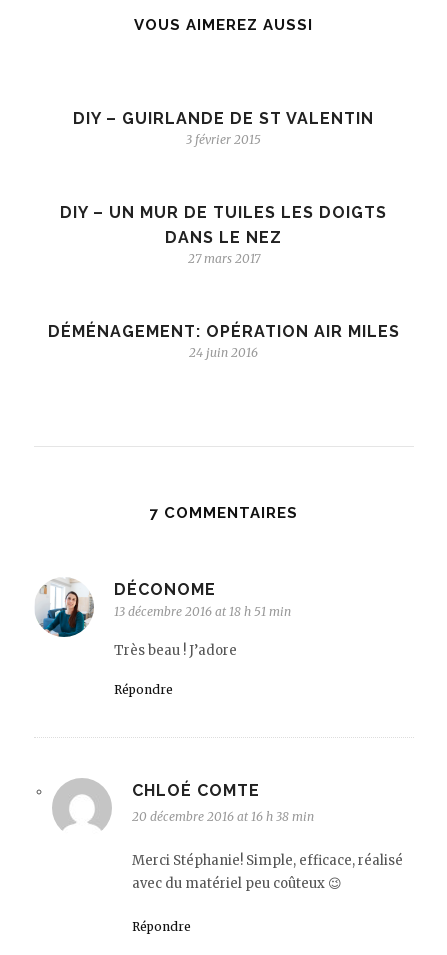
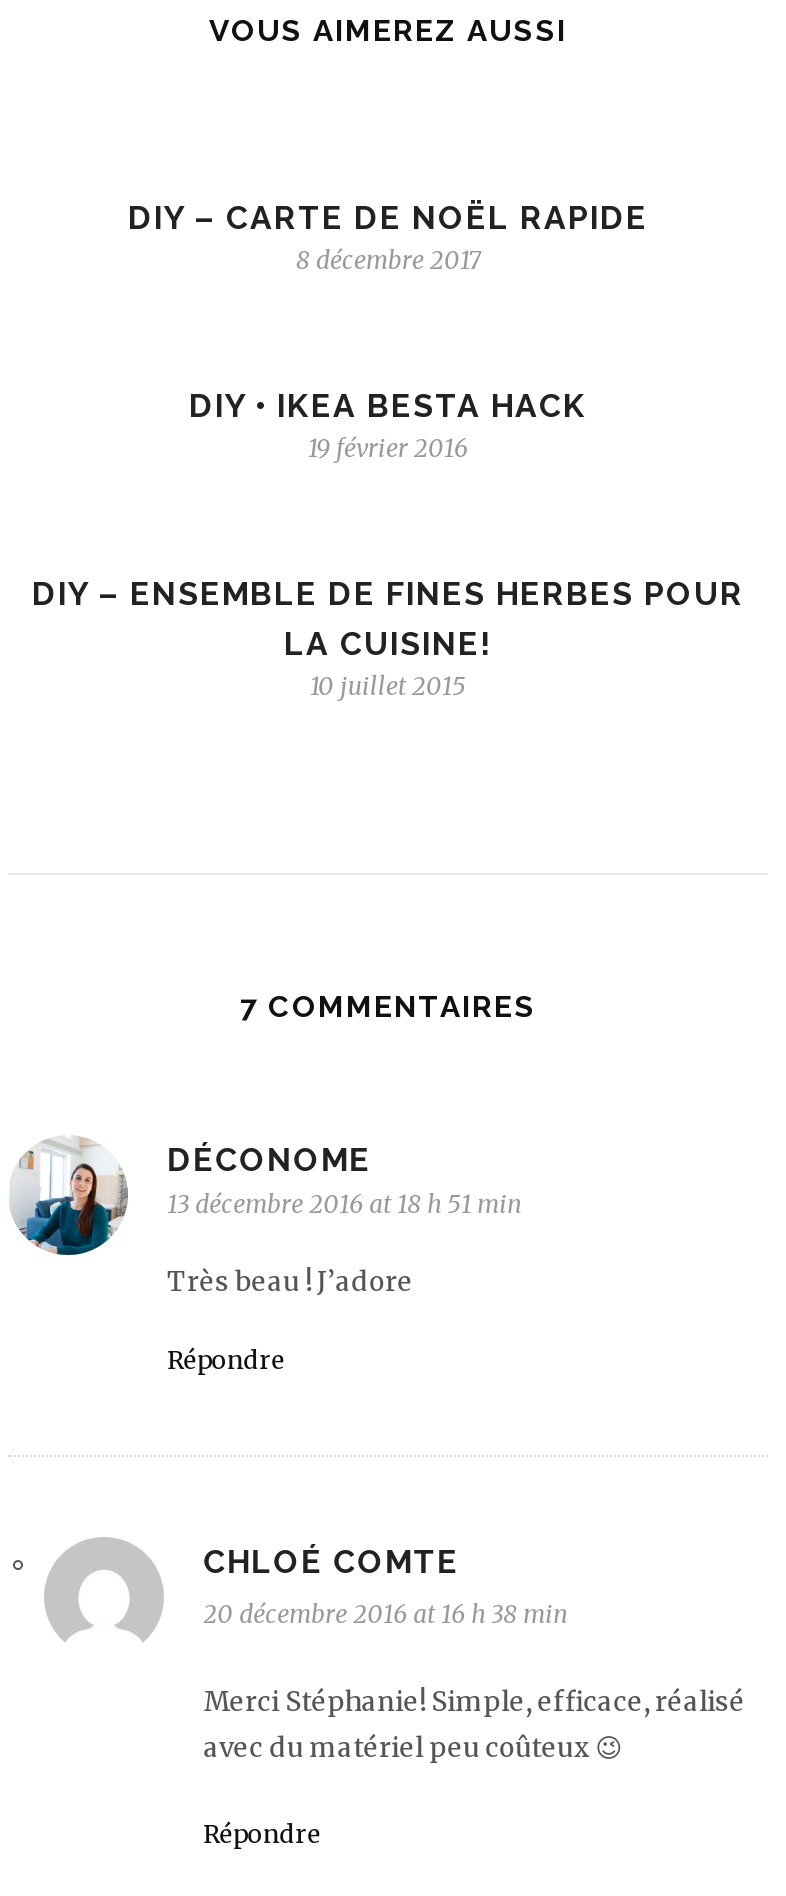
- DIY – GUIRLANDE DE ST VALENTIN
- 3 février 2015
+ DIY – CARTE DE NOËL RAPIDE
+ 8 décembre 2017

- DIY – UN MUR DE TUILES LES DOIGTS
- DANS LE NEZ
- 27 mars 2017
+ DIY • IKEA BESTA HACK
+ 19 février 2016

- DÉMÉNAGEMENT: OPÉRATION AIR MILES
- 24 juin 2016
+ DIY – ENSEMBLE DE FINES HERBES POUR
+ LA CUISINE!
+ 10 juillet 2015
